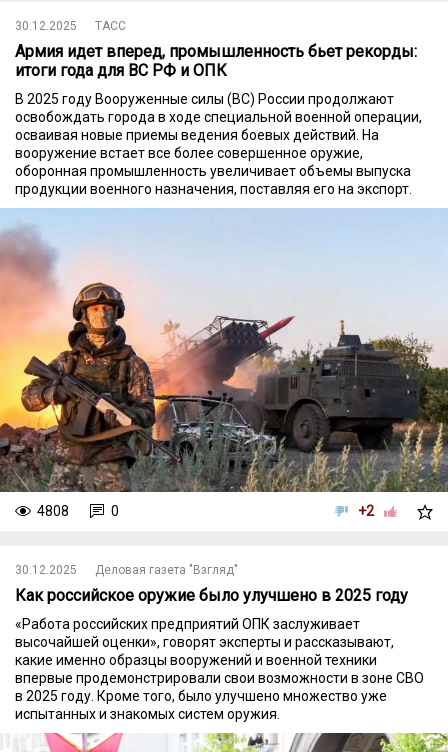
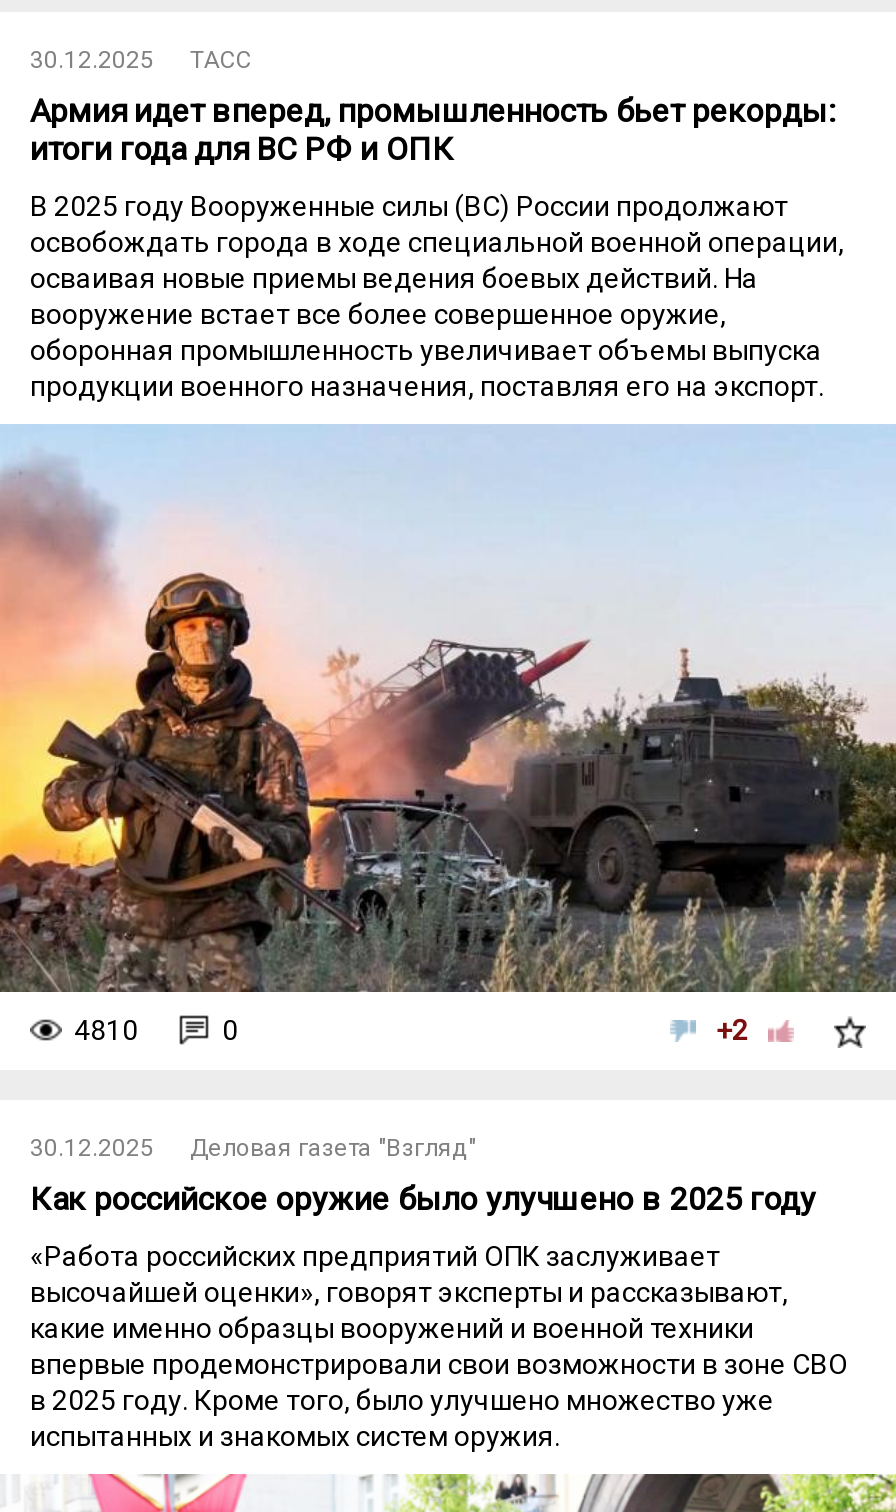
- 4808
+ 4810
